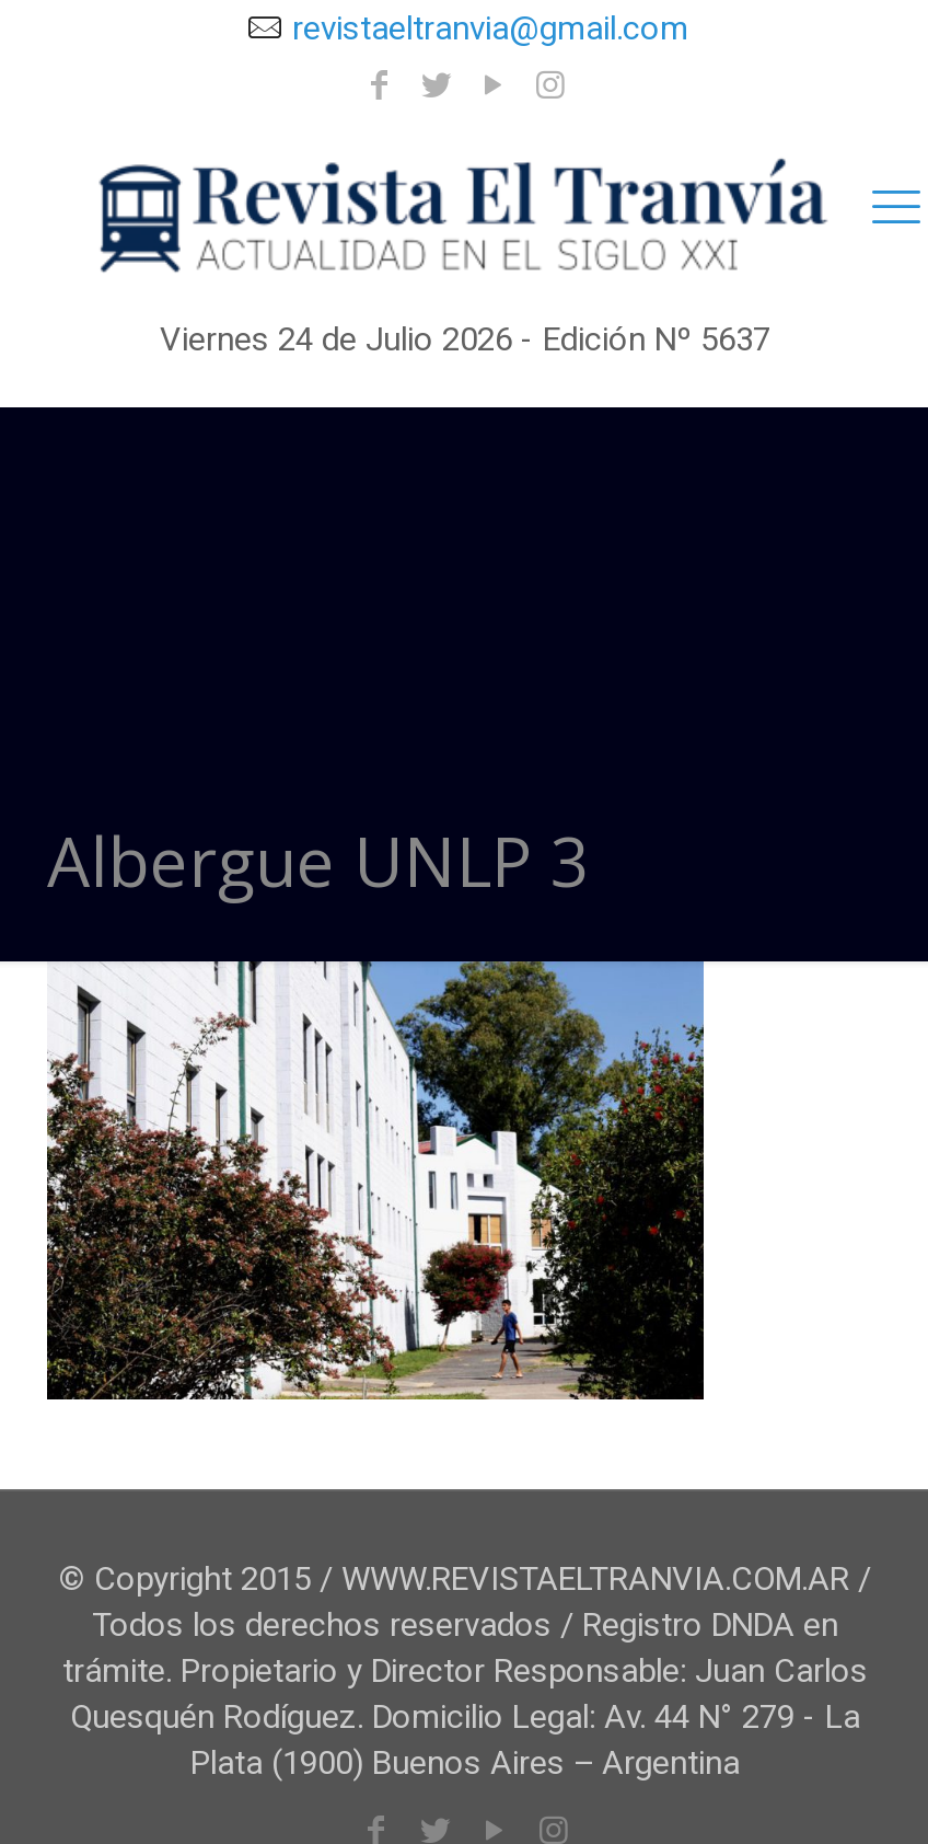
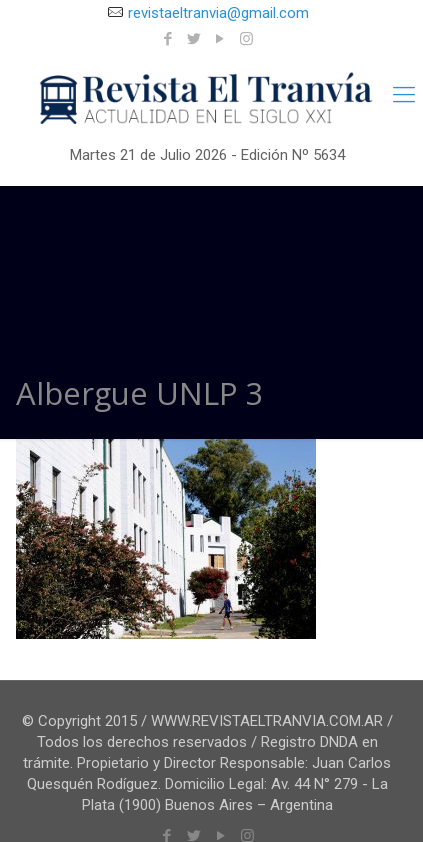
- Viernes 24 de Julio 2026 - Edición Nº 5637
+ Martes 21 de Julio 2026 - Edición Nº 5634
